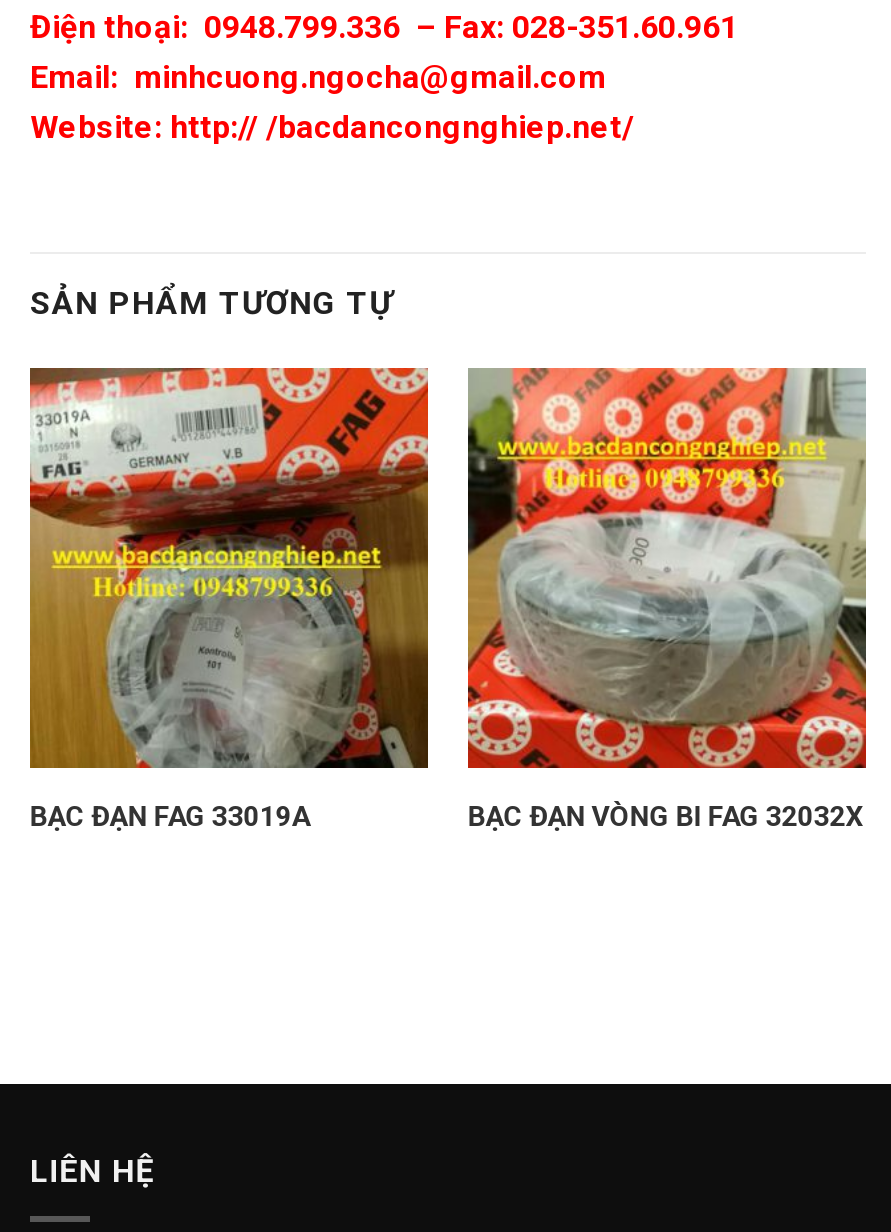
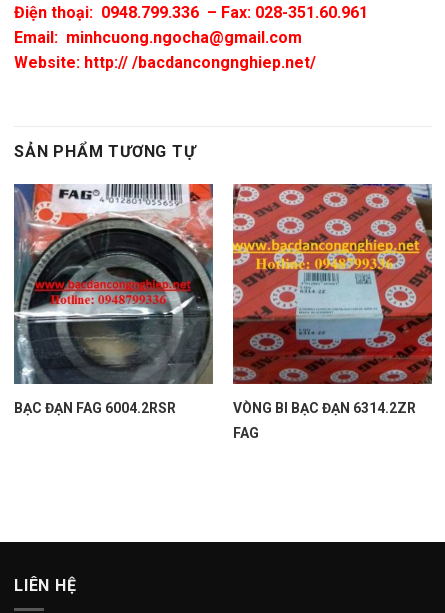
- [image]
- BẠC ĐẠN FAG 33019A
- BẠC ĐẠN VÒNG BI FAG 32032X
+ [image]
+ BẠC ĐẠN FAG 6004.2RSR
+ VÒNG BI BẠC ĐẠN 6314.2ZR
+ FAG

- [image]
+ [image]
